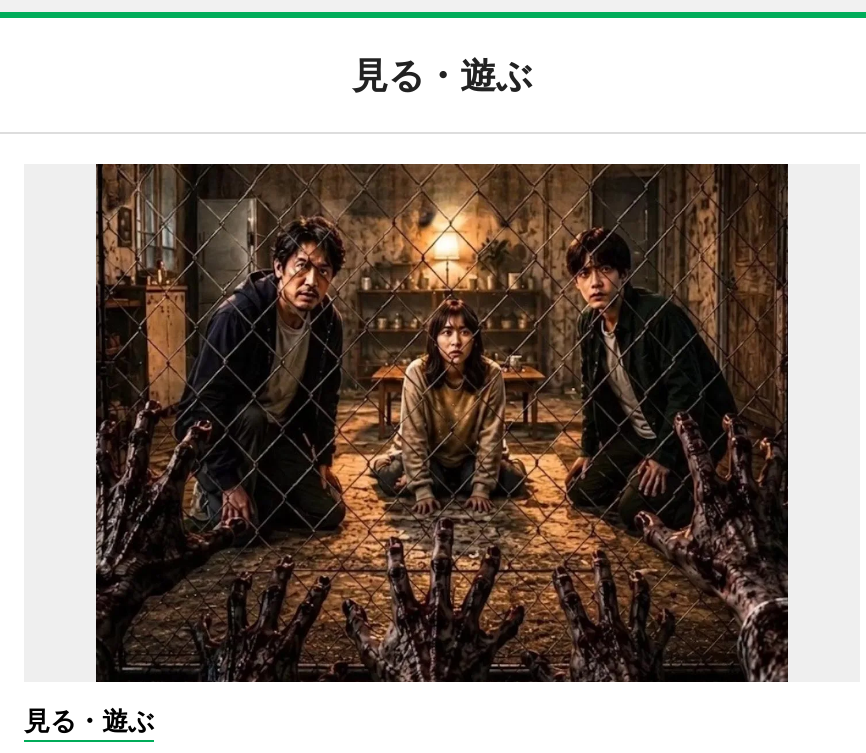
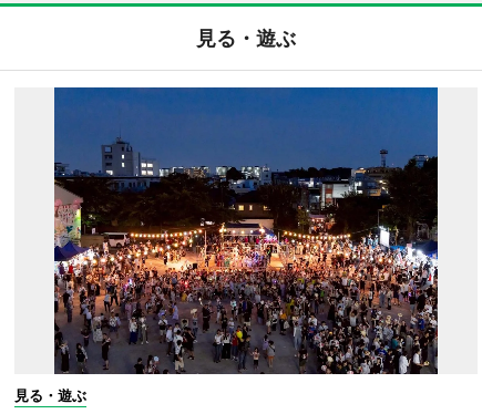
- [image]
+ [image]
